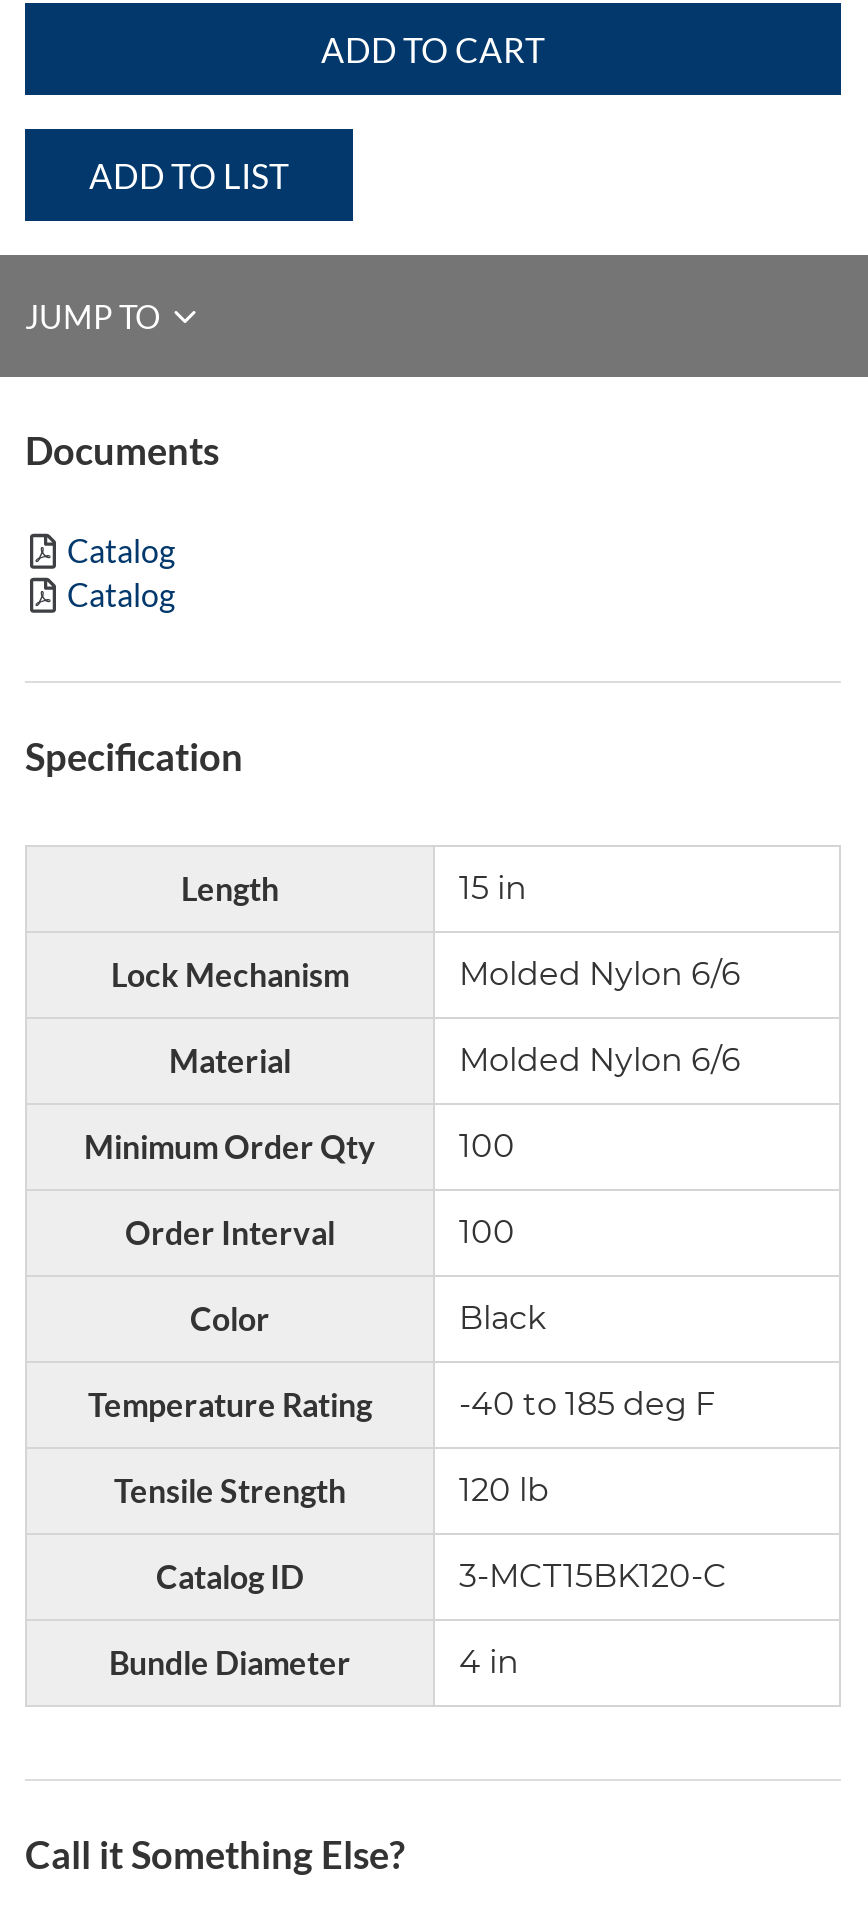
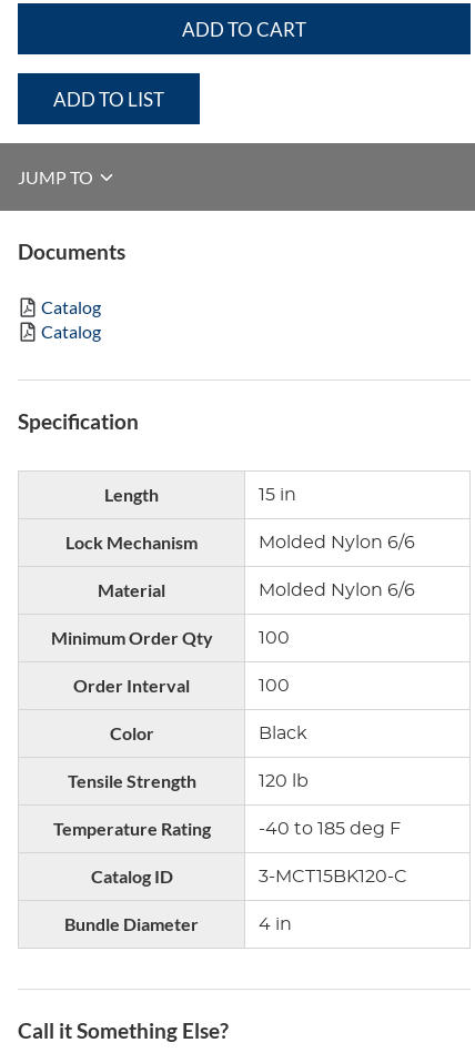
moved down: Temperature Rating | -40 to 185 deg F

moved up: Tensile Strength | 120 lb
